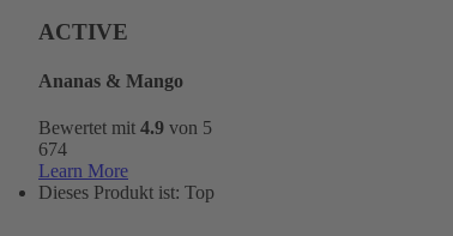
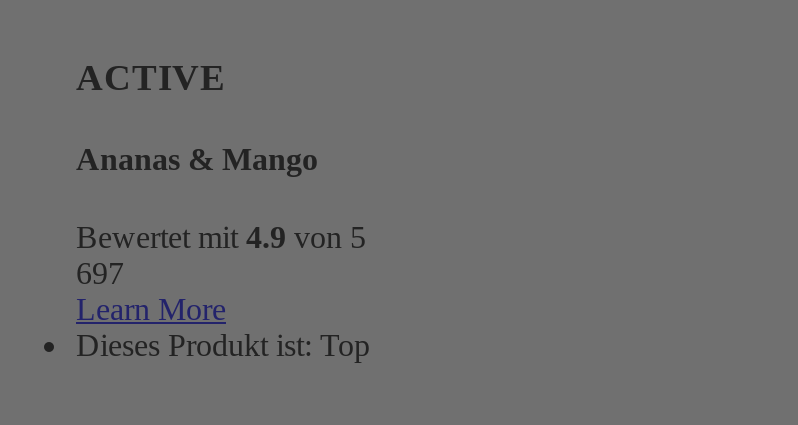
- 674
+ 697
